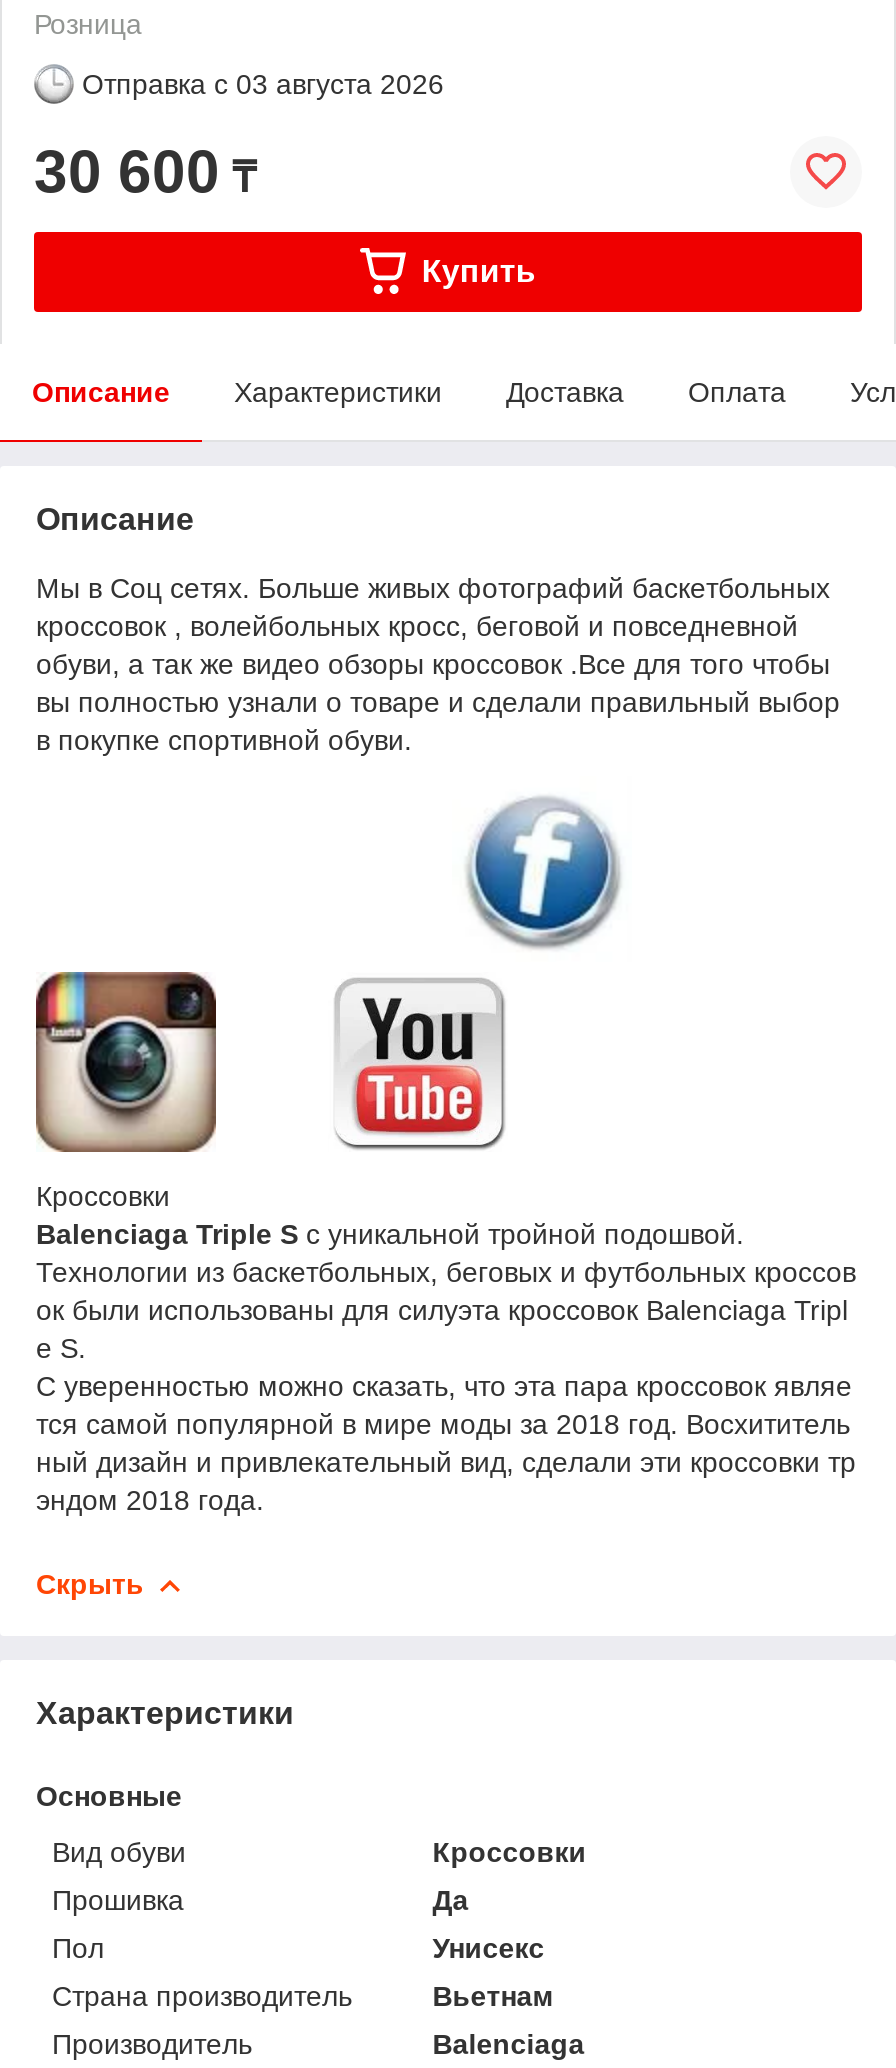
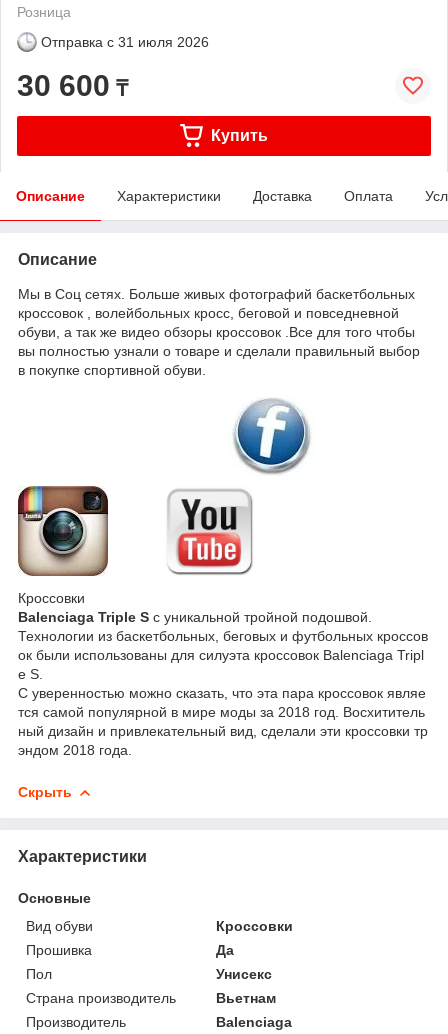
- Отправка с 03 августа 2026
+ Отправка с 31 июля 2026
